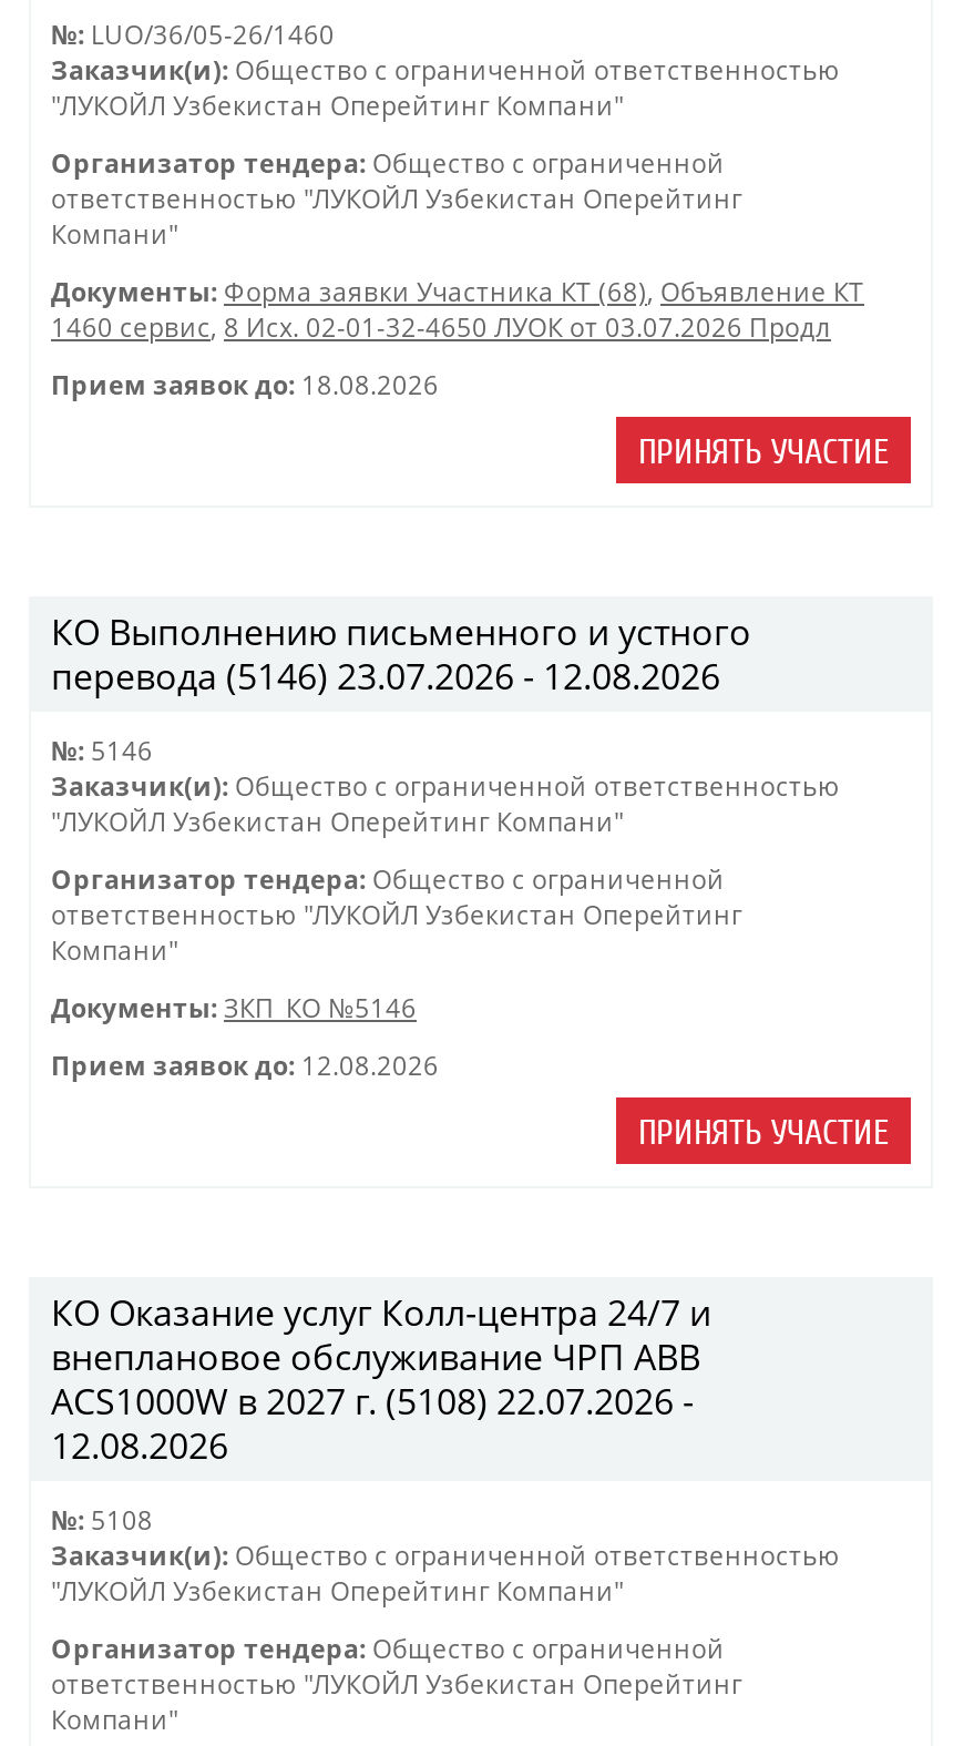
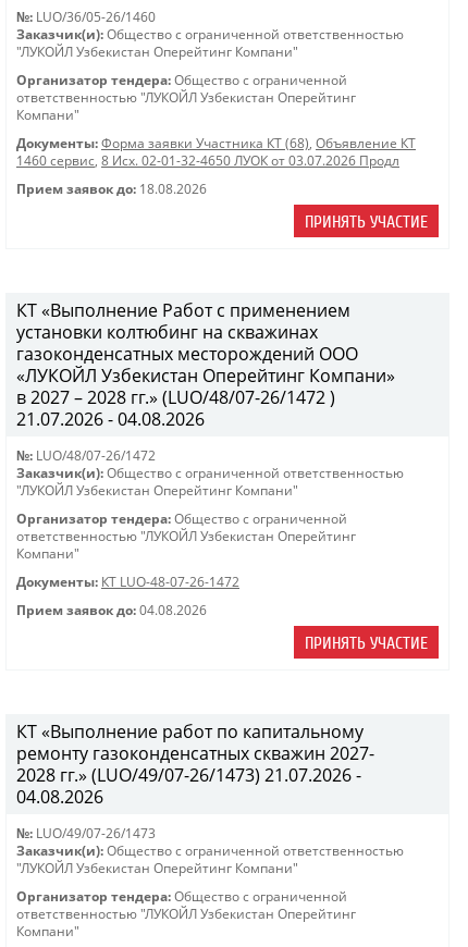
- КО Выполнению письменного и устного
- перевода (5146) 23.07.2026 - 12.08.2026
+ КТ «Выполнение Работ с применением
+ установки колтюбинг на скважинах
+ газоконденсатных месторождений ООО
+ «ЛУКОЙЛ Узбекистан Оперейтинг Компани»
+ в 2027 – 2028 гг.» (LUO/48/07-26/1472 )
+ 21.07.2026 - 04.08.2026

- №: 5146
+ №: LUO/48/07-26/1472

- Документы: ЗКП_КО №5146
+ Документы: КТ LUO-48-07-26-1472

- Прием заявок до: 12.08.2026
+ Прием заявок до: 04.08.2026

- КО Оказание услуг Колл-центра 24/7 и
- внеплановое обслуживание ЧРП АВВ
- ACS1000W в 2027 г. (5108) 22.07.2026 -
- 12.08.2026
+ КТ «Выполнение работ по капитальному
+ ремонту газоконденсатных скважин 2027-
+ 2028 гг.» (LUO/49/07-26/1473) 21.07.2026 -
+ 04.08.2026

- №: 5108
+ №: LUO/49/07-26/1473
